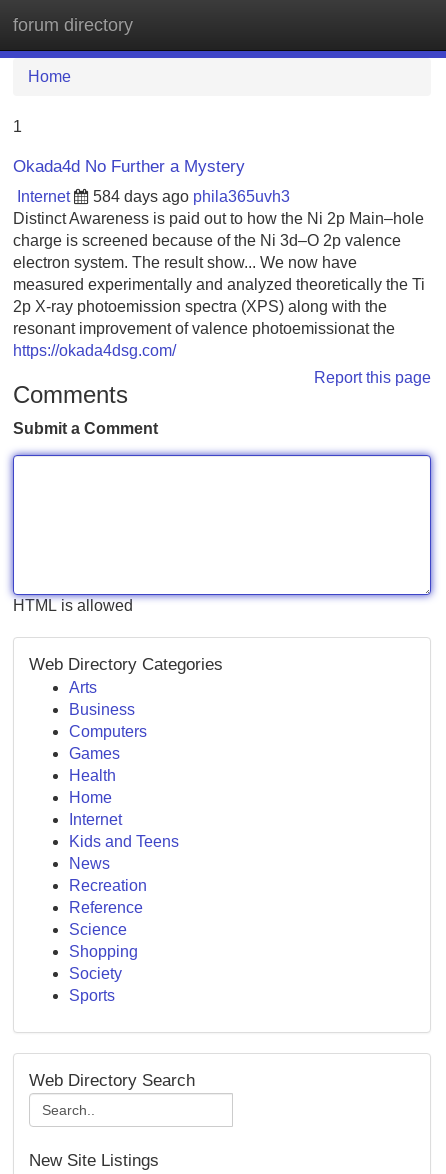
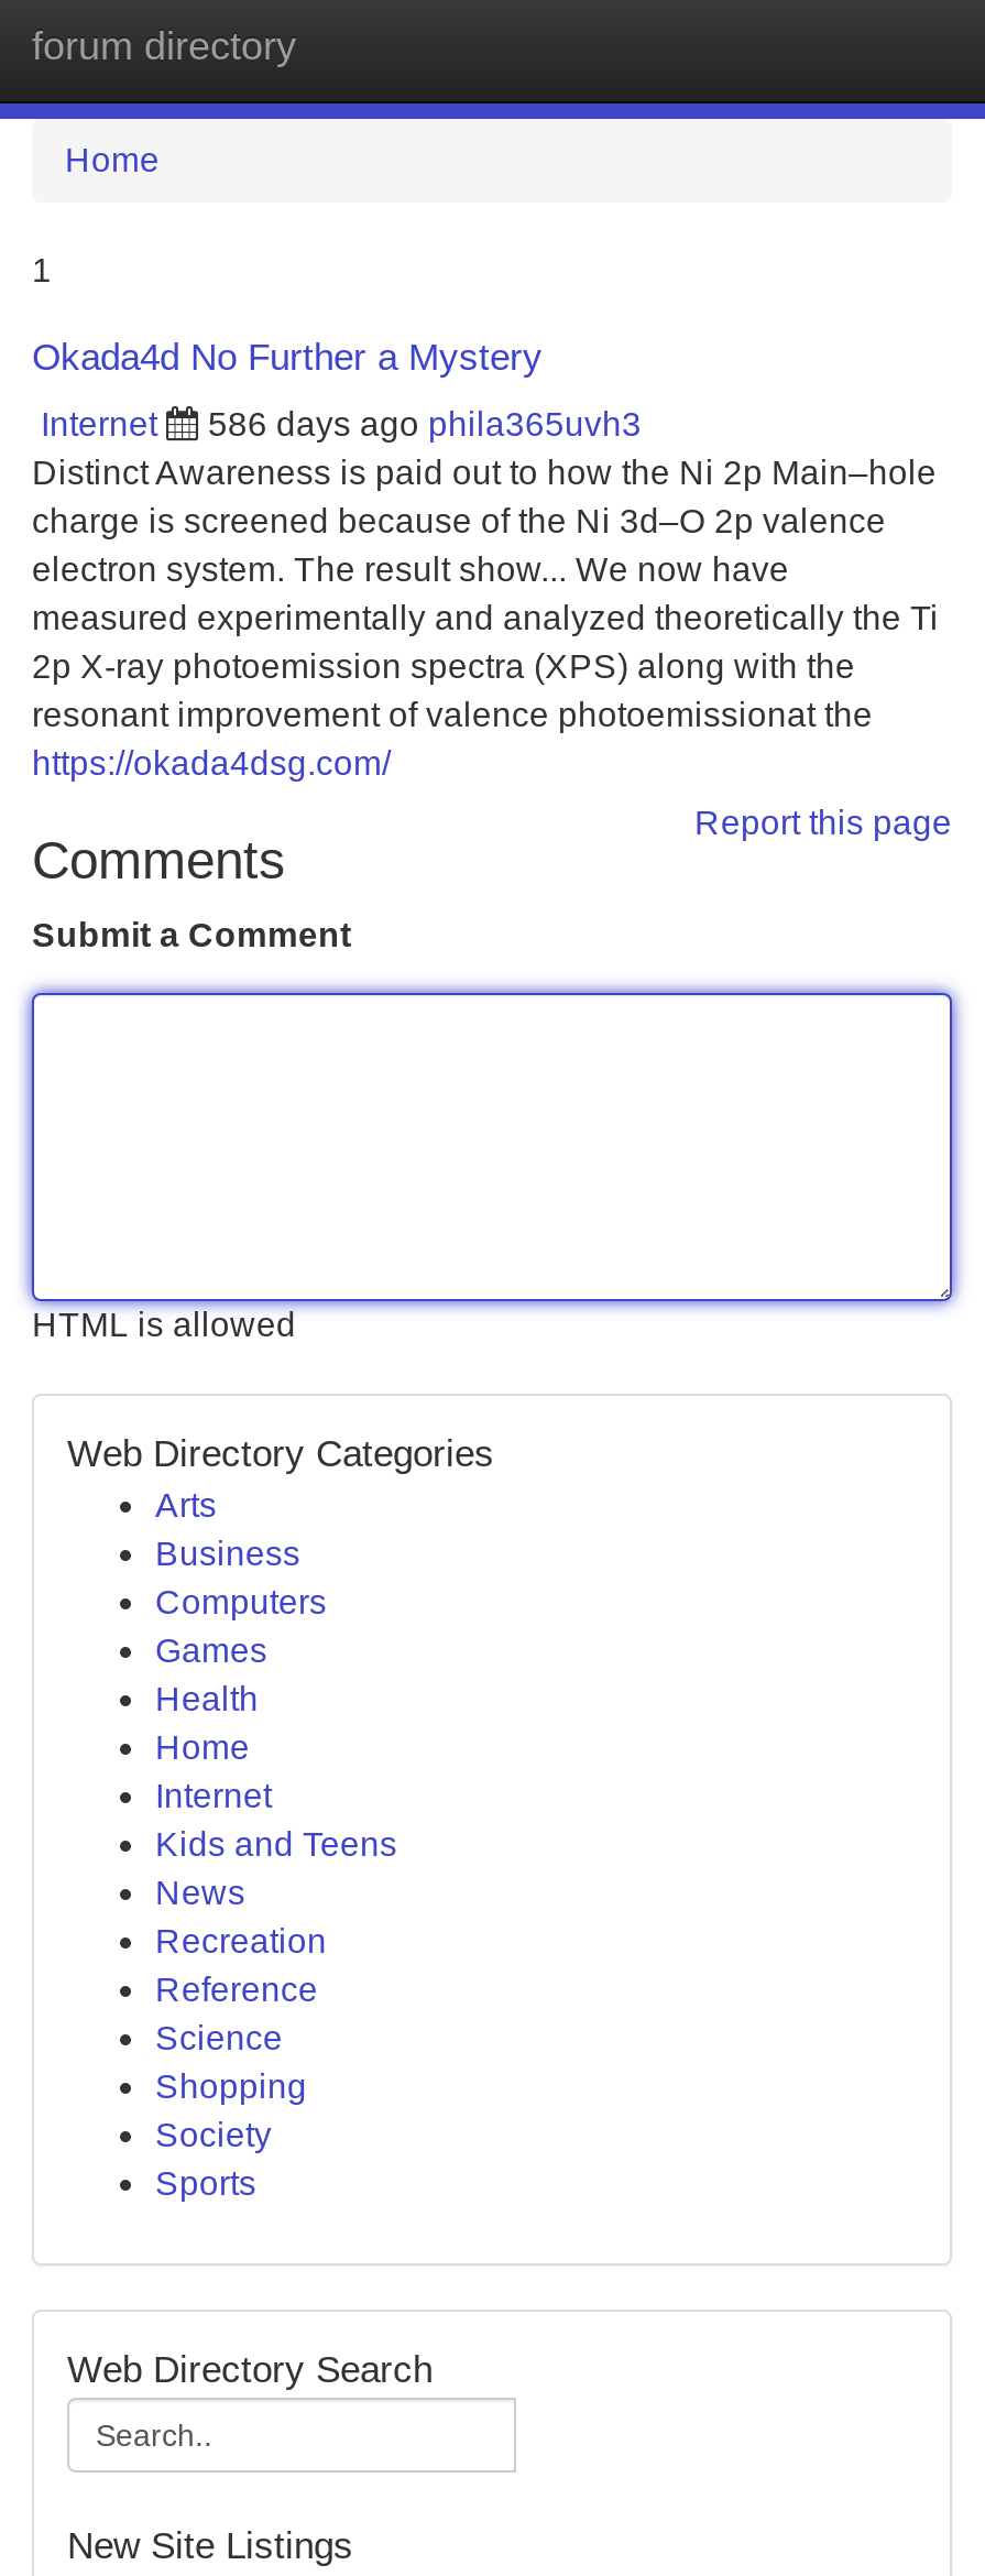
- 584 days ago phila365uvh3
+ 586 days ago phila365uvh3
